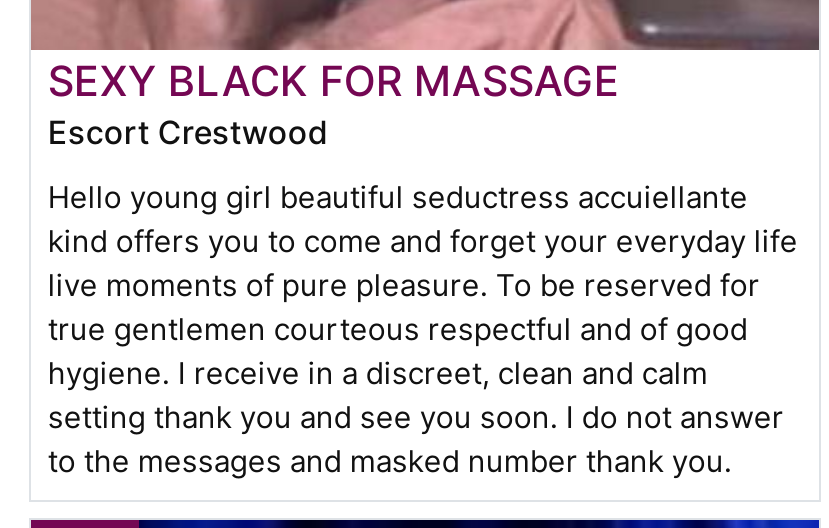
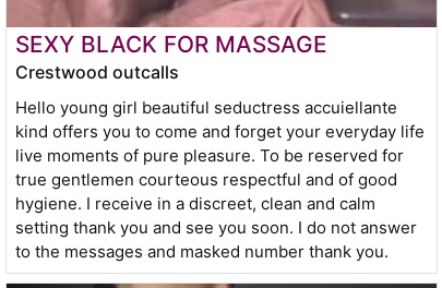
- Escort Crestwood
+ Crestwood outcalls
